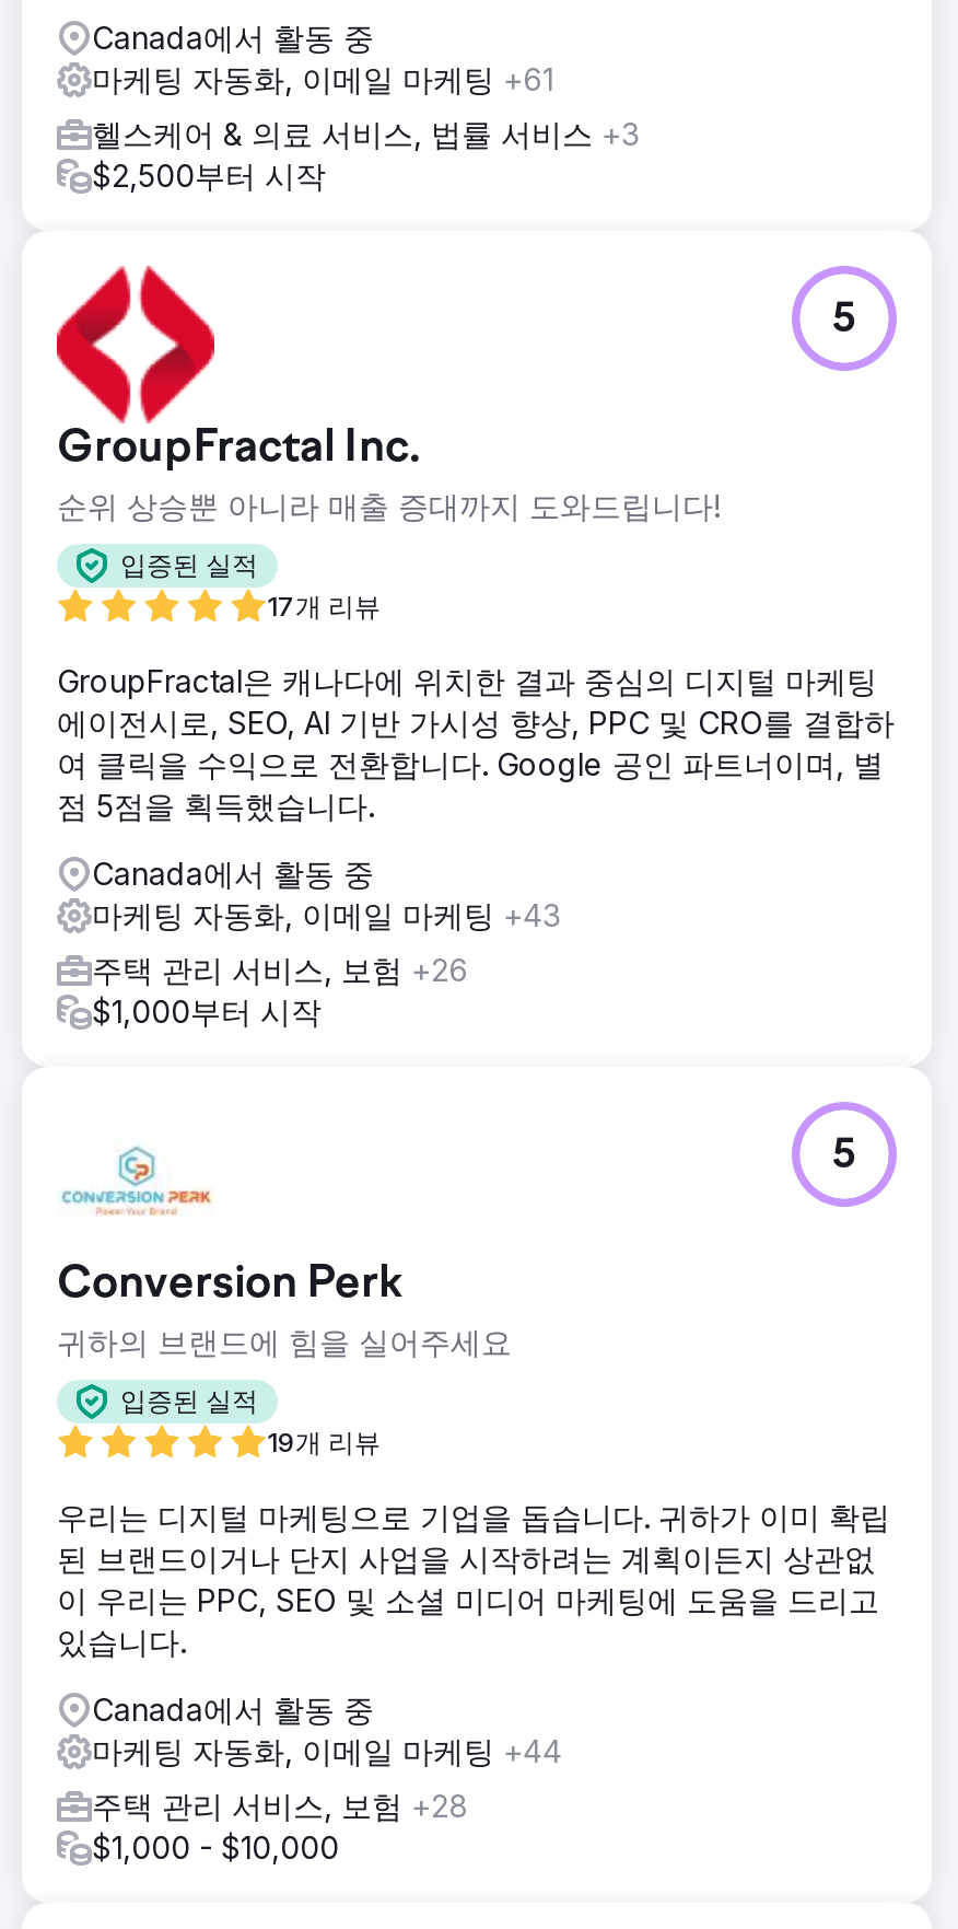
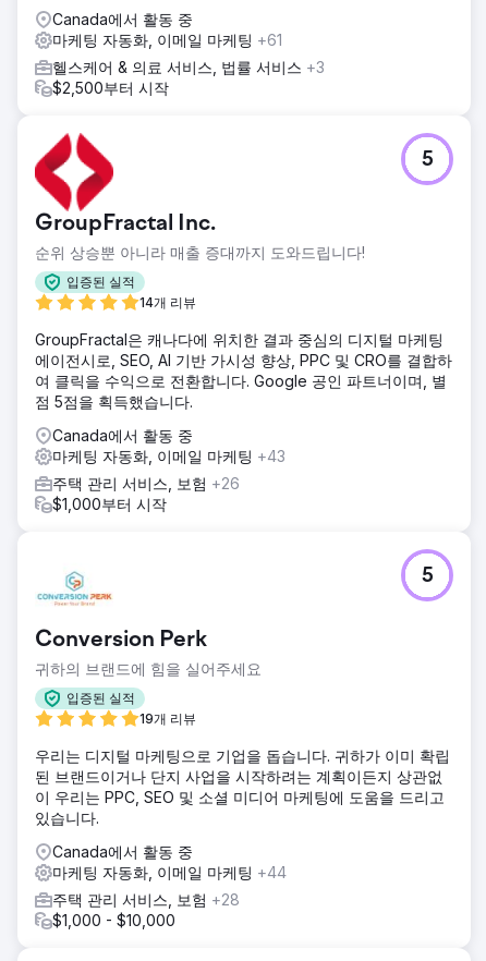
- 17개 리뷰
+ 14개 리뷰
